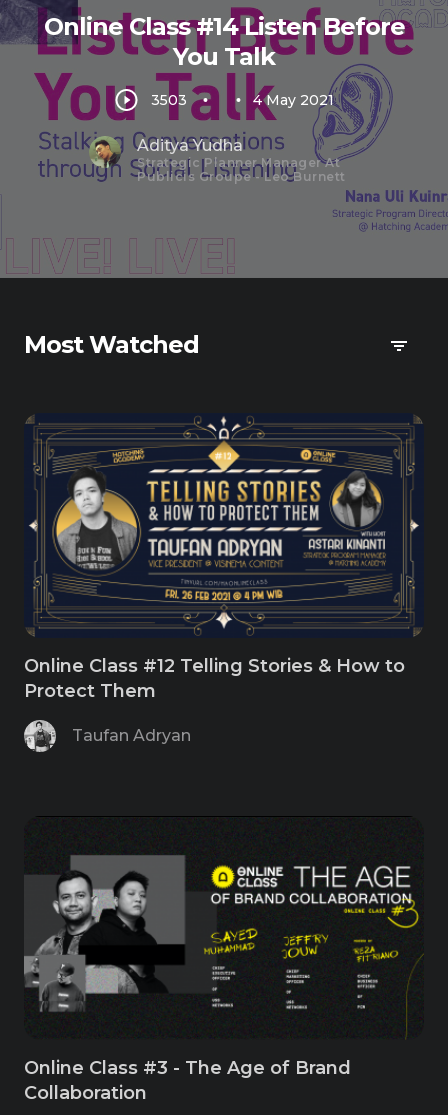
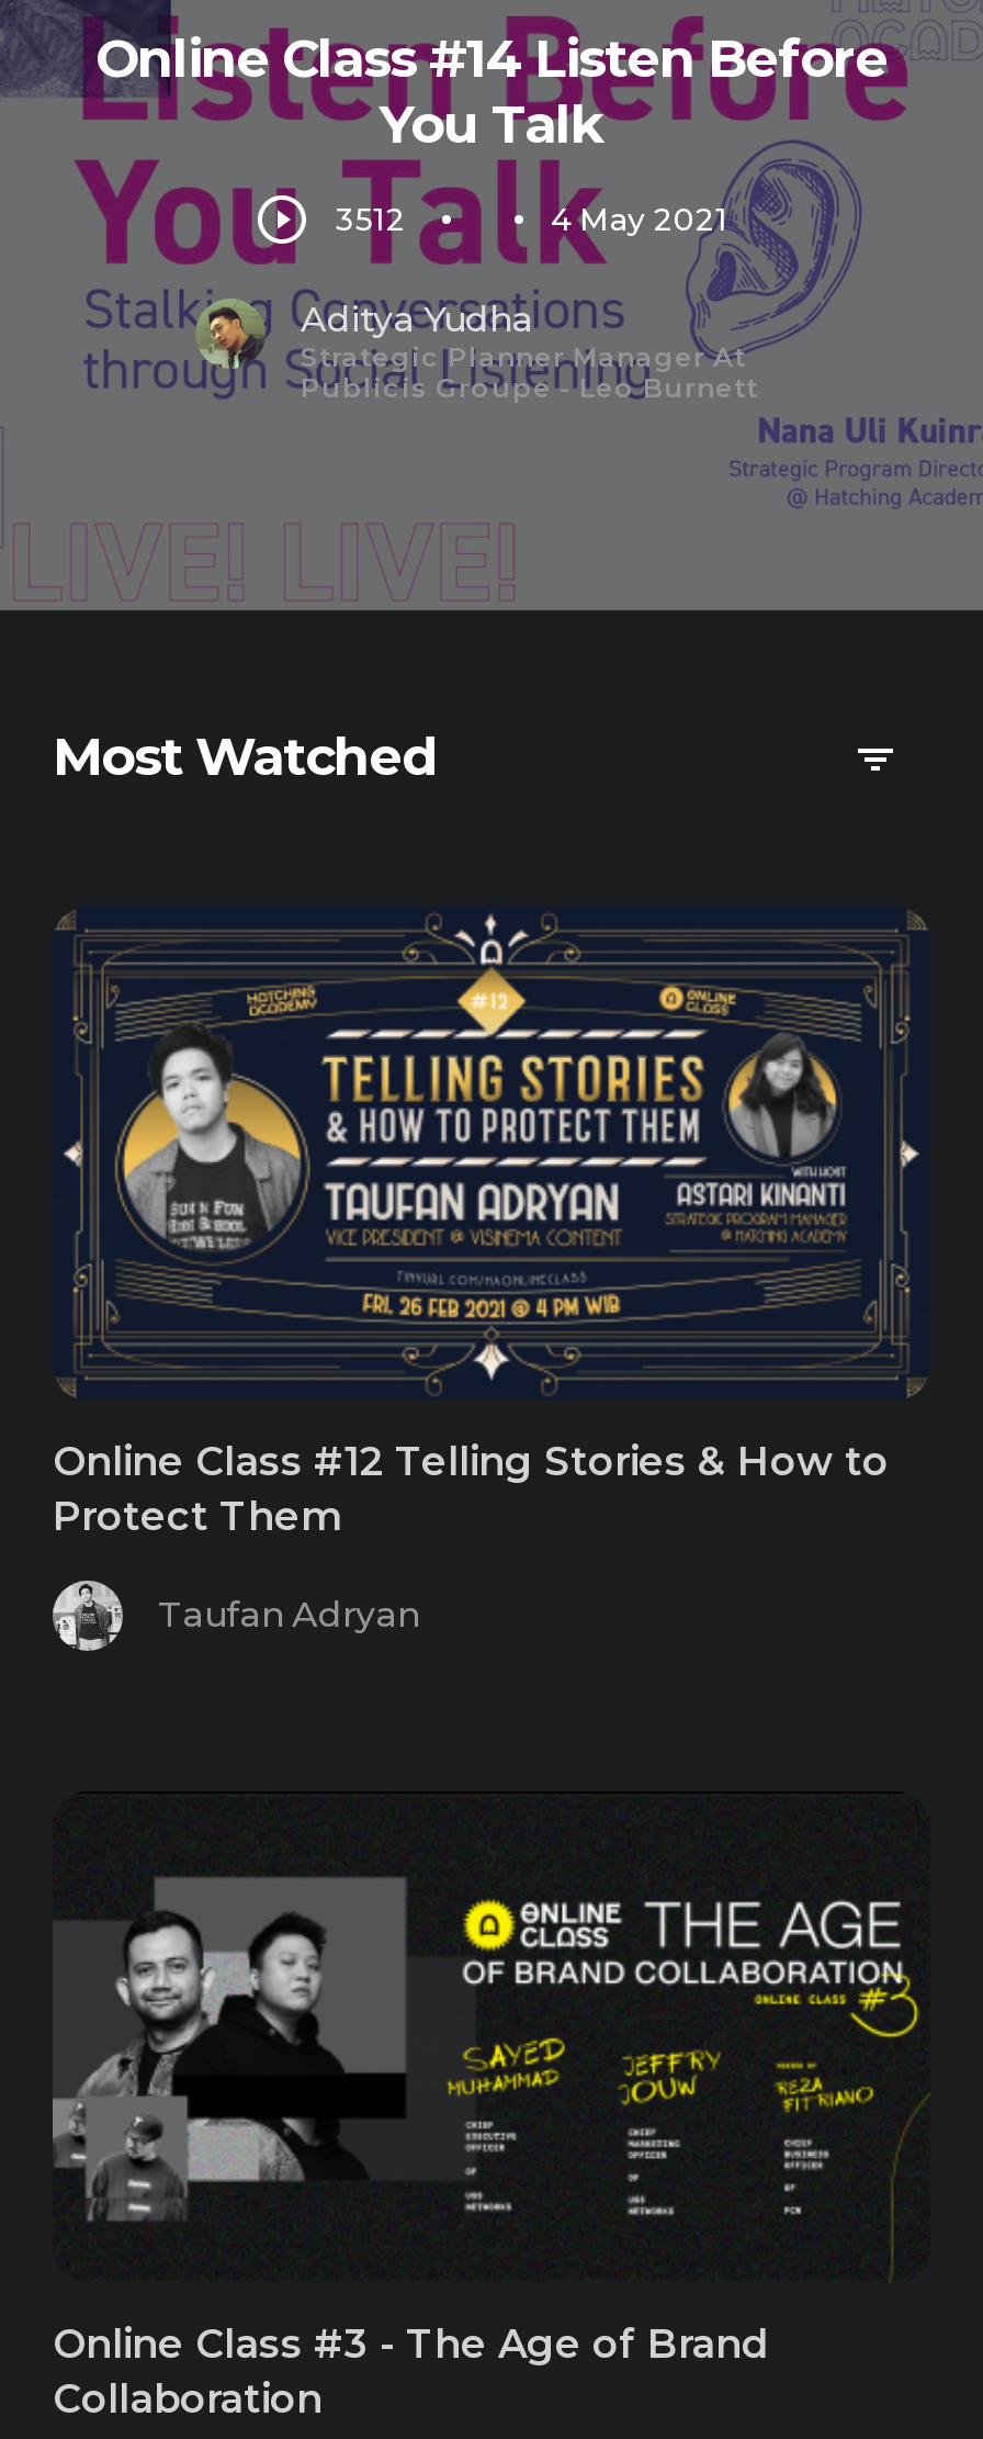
- 3503
+ 3512
